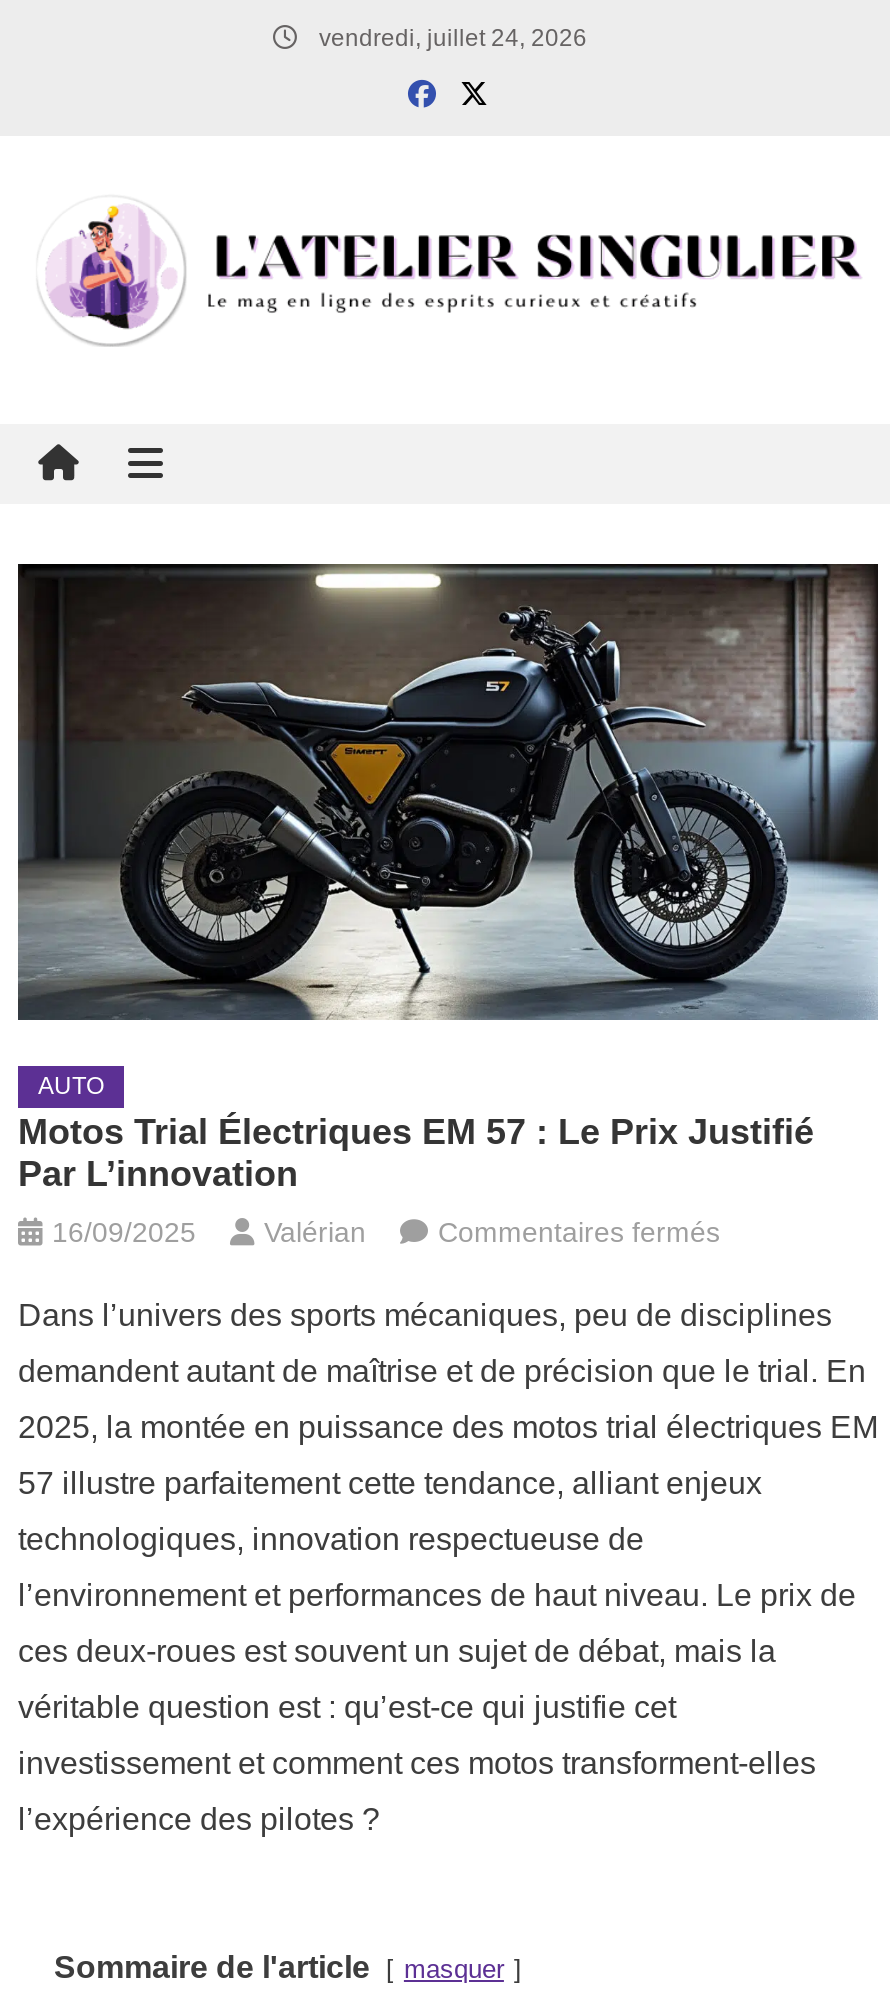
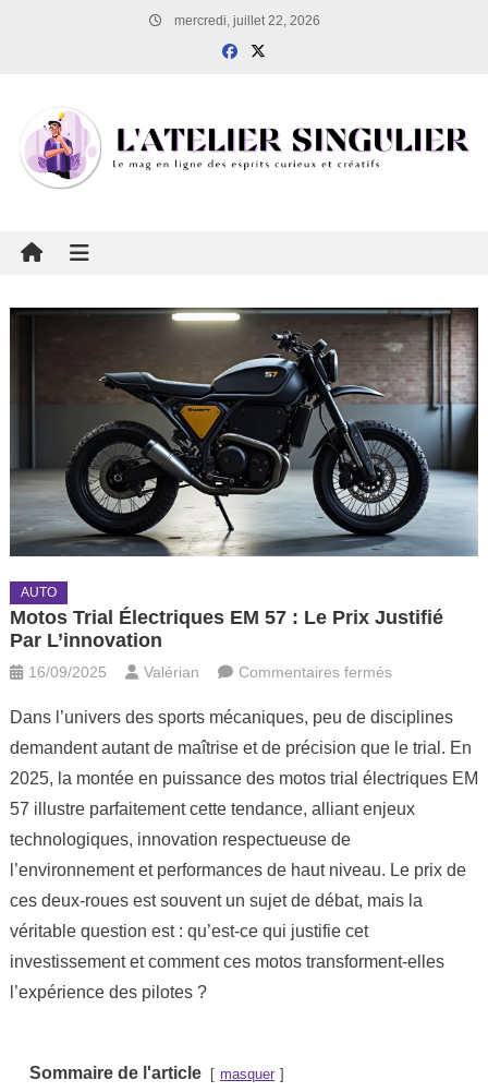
- vendredi, juillet 24, 2026
+ mercredi, juillet 22, 2026
